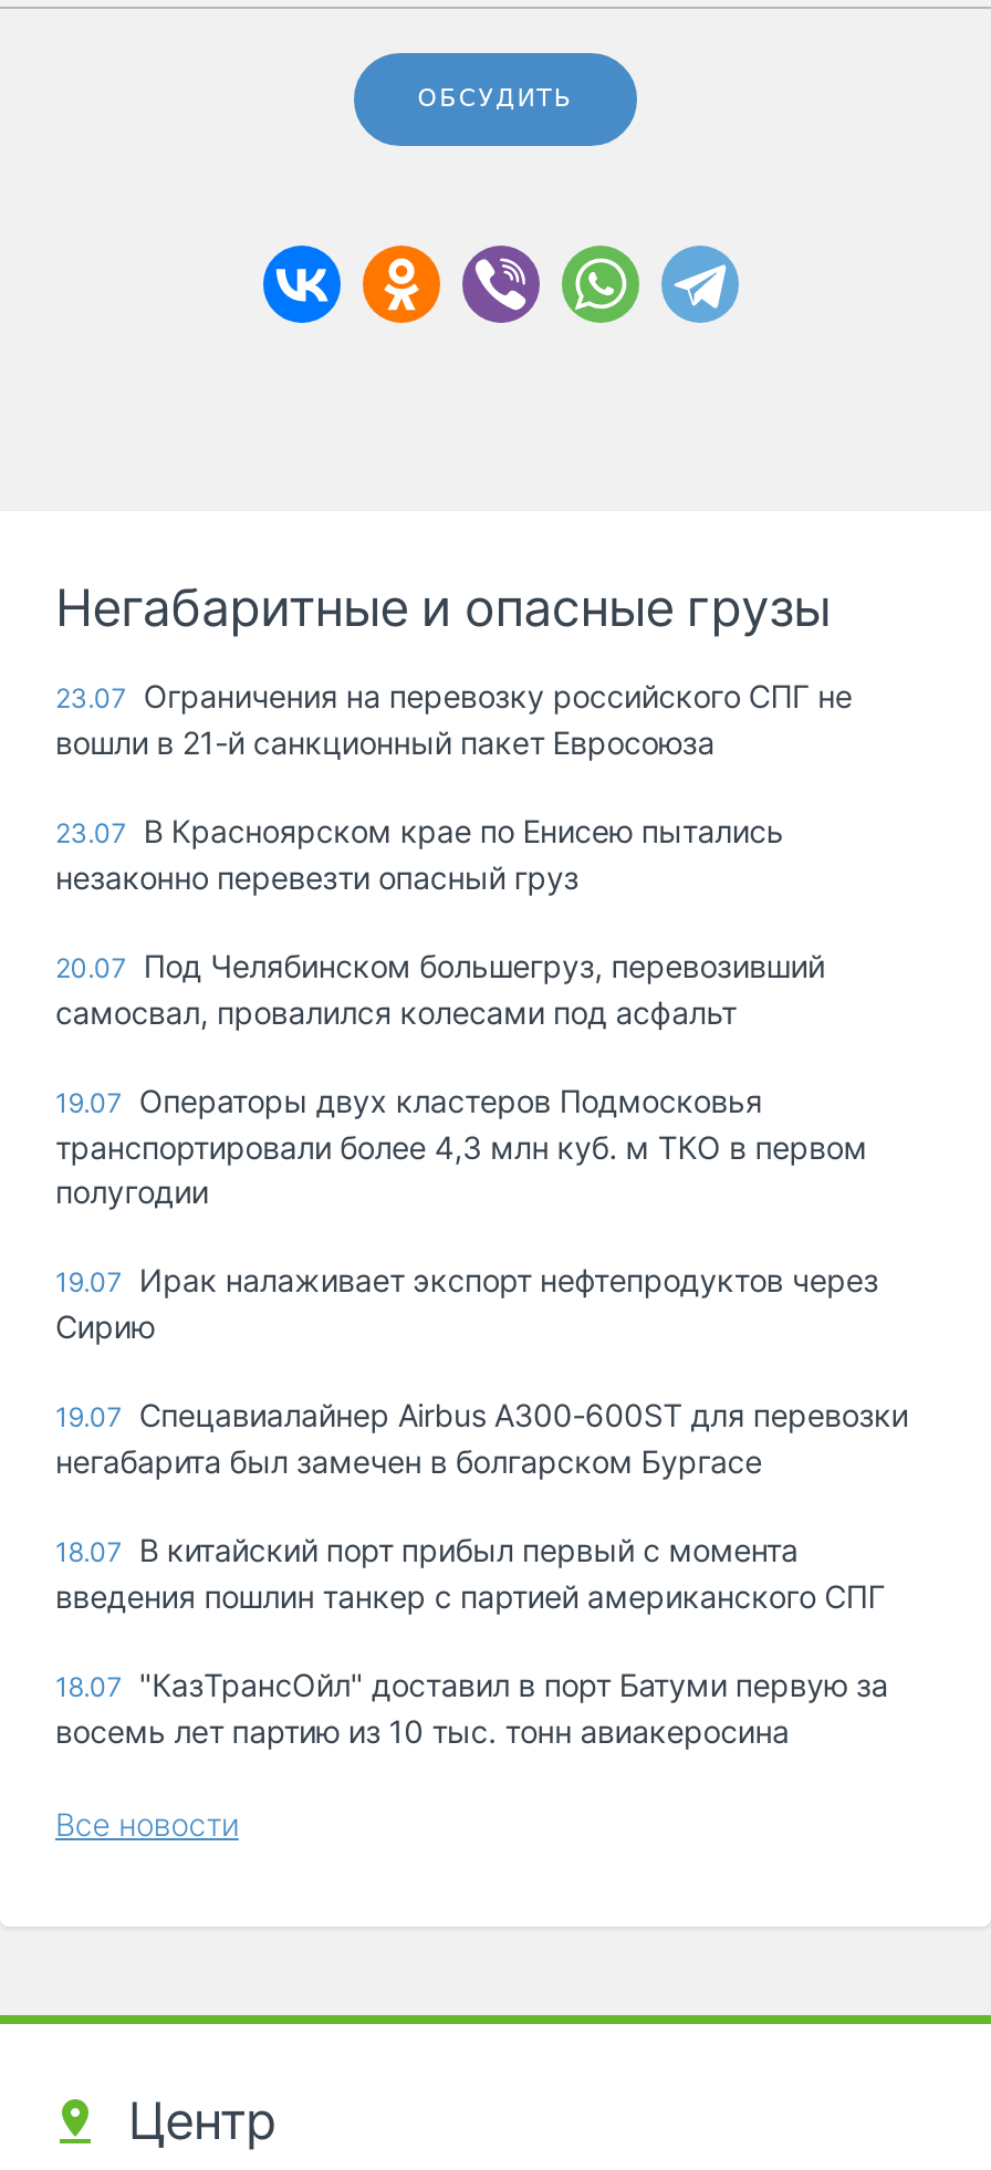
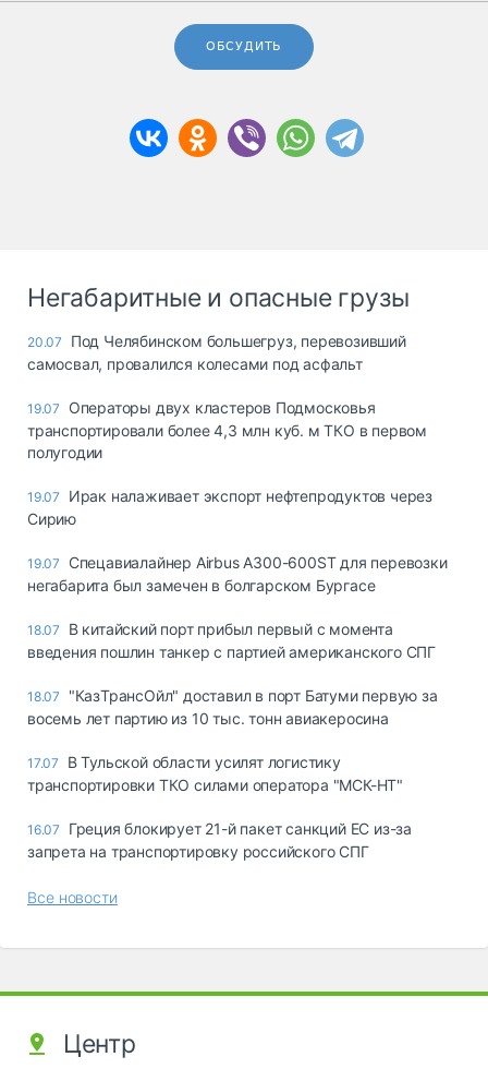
- 23.07 Ограничения на перевозку российского СПГ не
- вошли в 21-й санкционный пакет Евросоюза
- 23.07 В Красноярском крае по Енисею пытались
- незаконно перевезти опасный груз

moved up: 20.07 Под Челябинском большегруз, перевозивший | самосвал, провалился колесами под асфальт | 19.07 Операторы двух кластеров Подмосковья | ... | 18.07 "КазТрансОйл" доставил в порт Батуми первую за | восемь лет партию из 10 тыс. тонн авиакеросина

+ 17.07 В Тульской области усилят логистику
+ транспортировки ТКО силами оператора "МСК-НТ"
+ 16.07 Греция блокирует 21-й пакет санкций ЕС из-за
+ запрета на транспортировку российского СПГ
